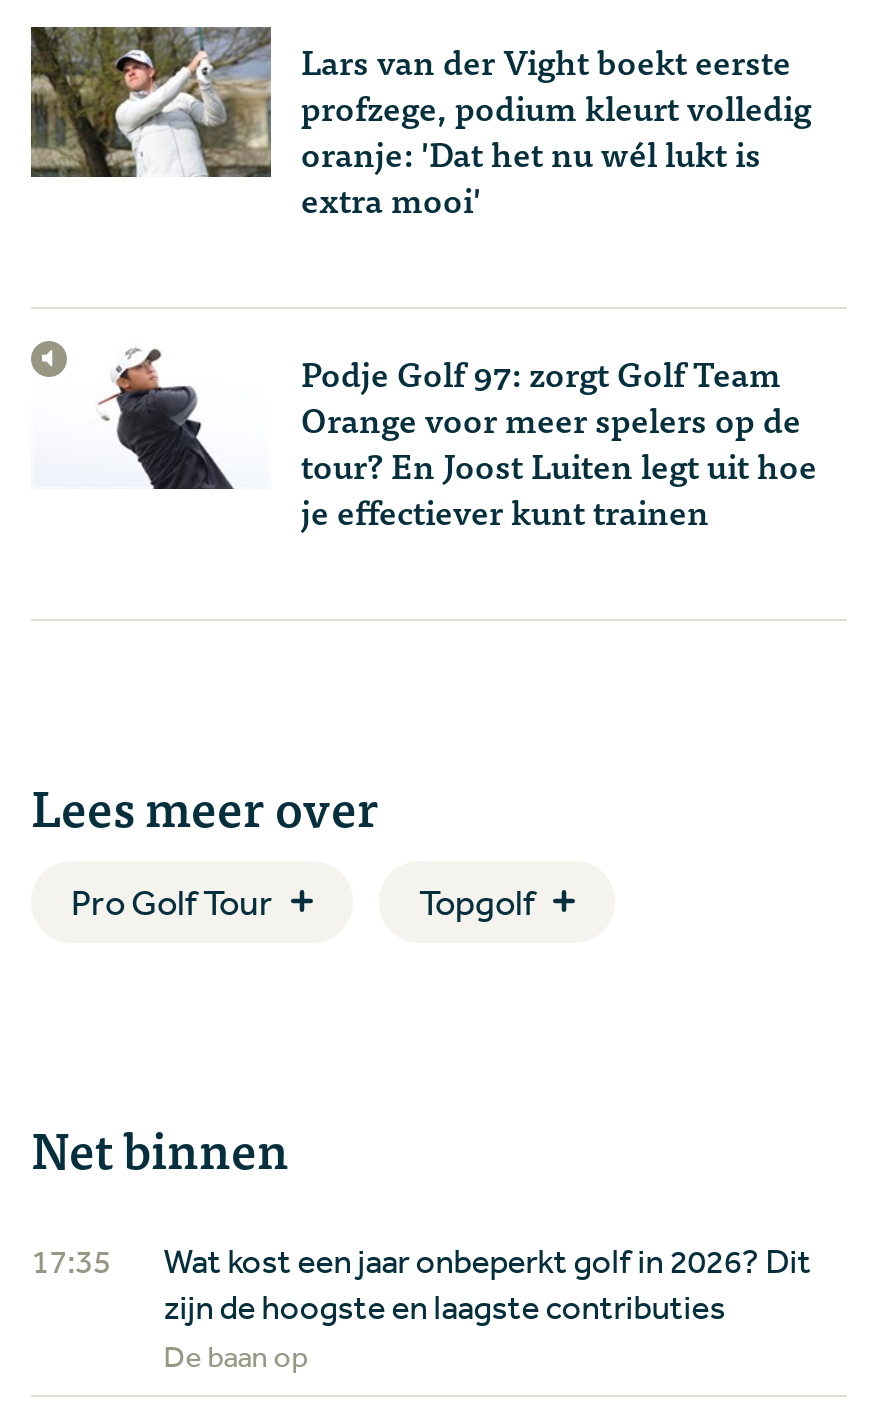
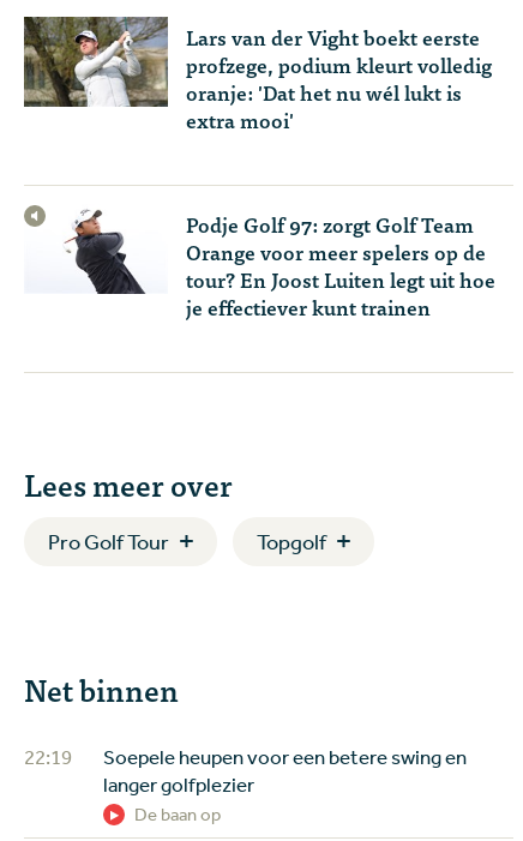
- 17:35
- Wat kost een jaar onbeperkt golf in 2026? Dit
- zijn de hoogste en laagste contributies
+ 22:19
+ Soepele heupen voor een betere swing en
+ langer golfplezier
